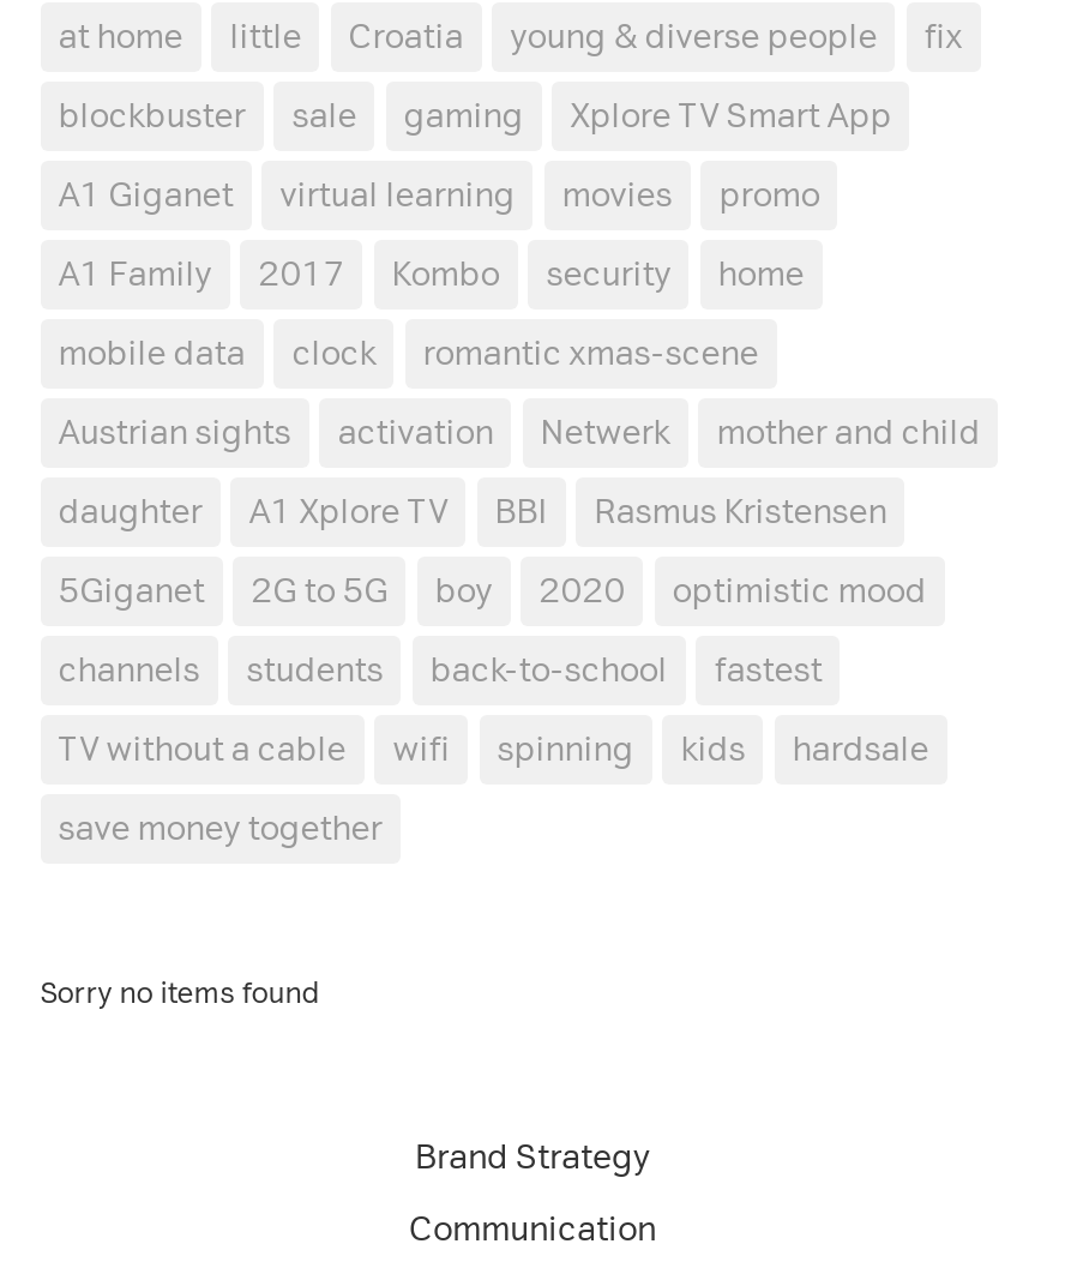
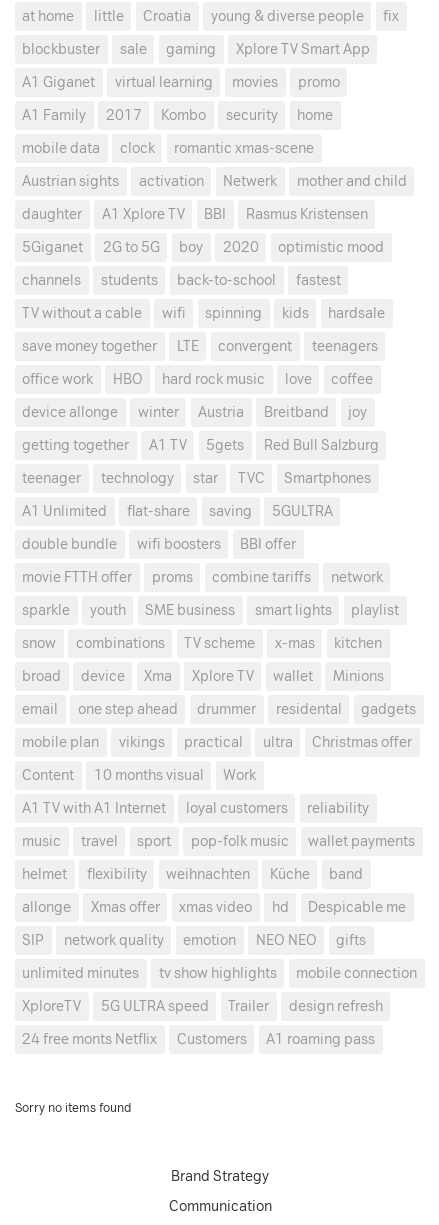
+ LTE
+ convergent
+ teenagers
+ office work
+ HBO
+ hard rock music
+ love
+ coffee
+ device allonge
+ winter
+ Austria
+ Breitband
+ joy
+ getting together
+ A1 TV
+ 5gets
+ Red Bull Salzburg
+ teenager
+ technology
+ star
+ TVC
+ Smartphones
+ A1 Unlimited
+ flat-share
+ saving
+ 5GULTRA
+ double bundle
+ wifi boosters
+ BBI offer
+ movie FTTH offer
+ proms
+ combine tariffs
+ network
+ sparkle
+ youth
+ SME business
+ smart lights
+ playlist
+ snow
+ combinations
+ TV scheme
+ x-mas
+ kitchen
+ broad
+ device
+ Xma
+ Xplore TV
+ wallet
+ Minions
+ email
+ one step ahead
+ drummer
+ residental
+ gadgets
+ mobile plan
+ vikings
+ practical
+ ultra
+ Christmas offer
+ Content
+ 10 months visual
+ Work
+ A1 TV with A1 Internet
+ loyal customers
+ reliability
+ music
+ travel
+ sport
+ pop-folk music
+ wallet payments
+ helmet
+ flexibility
+ weihnachten
+ Küche
+ band
+ allonge
+ Xmas offer
+ xmas video
+ hd
+ Despicable me
+ SIP
+ network quality
+ emotion
+ NEO NEO
+ gifts
+ unlimited minutes
+ tv show highlights
+ mobile connection
+ XploreTV
+ 5G ULTRA speed
+ Trailer
+ design refresh
+ 24 free monts Netflix
+ Customers
+ A1 roaming pass
